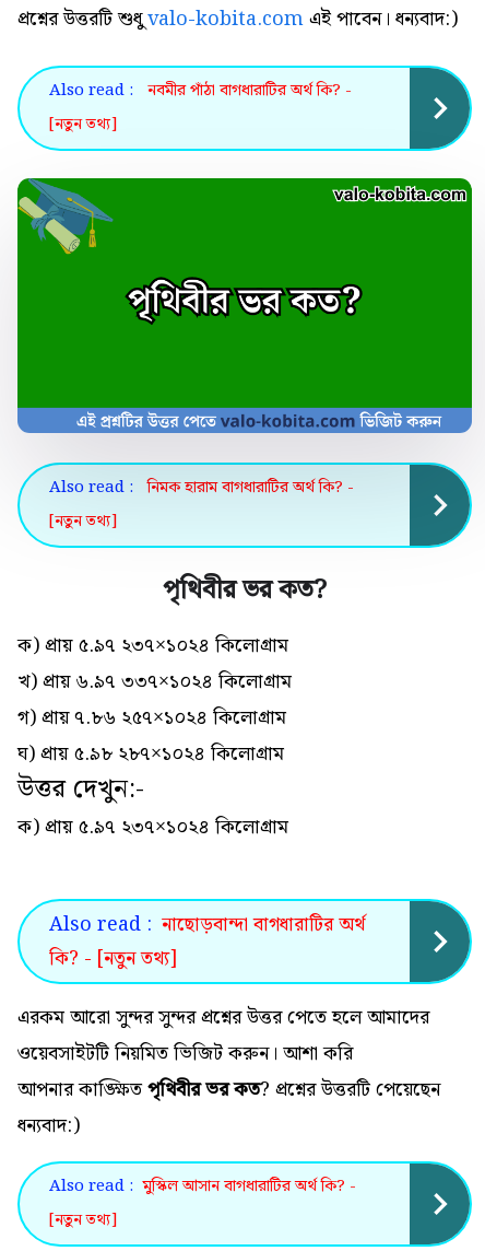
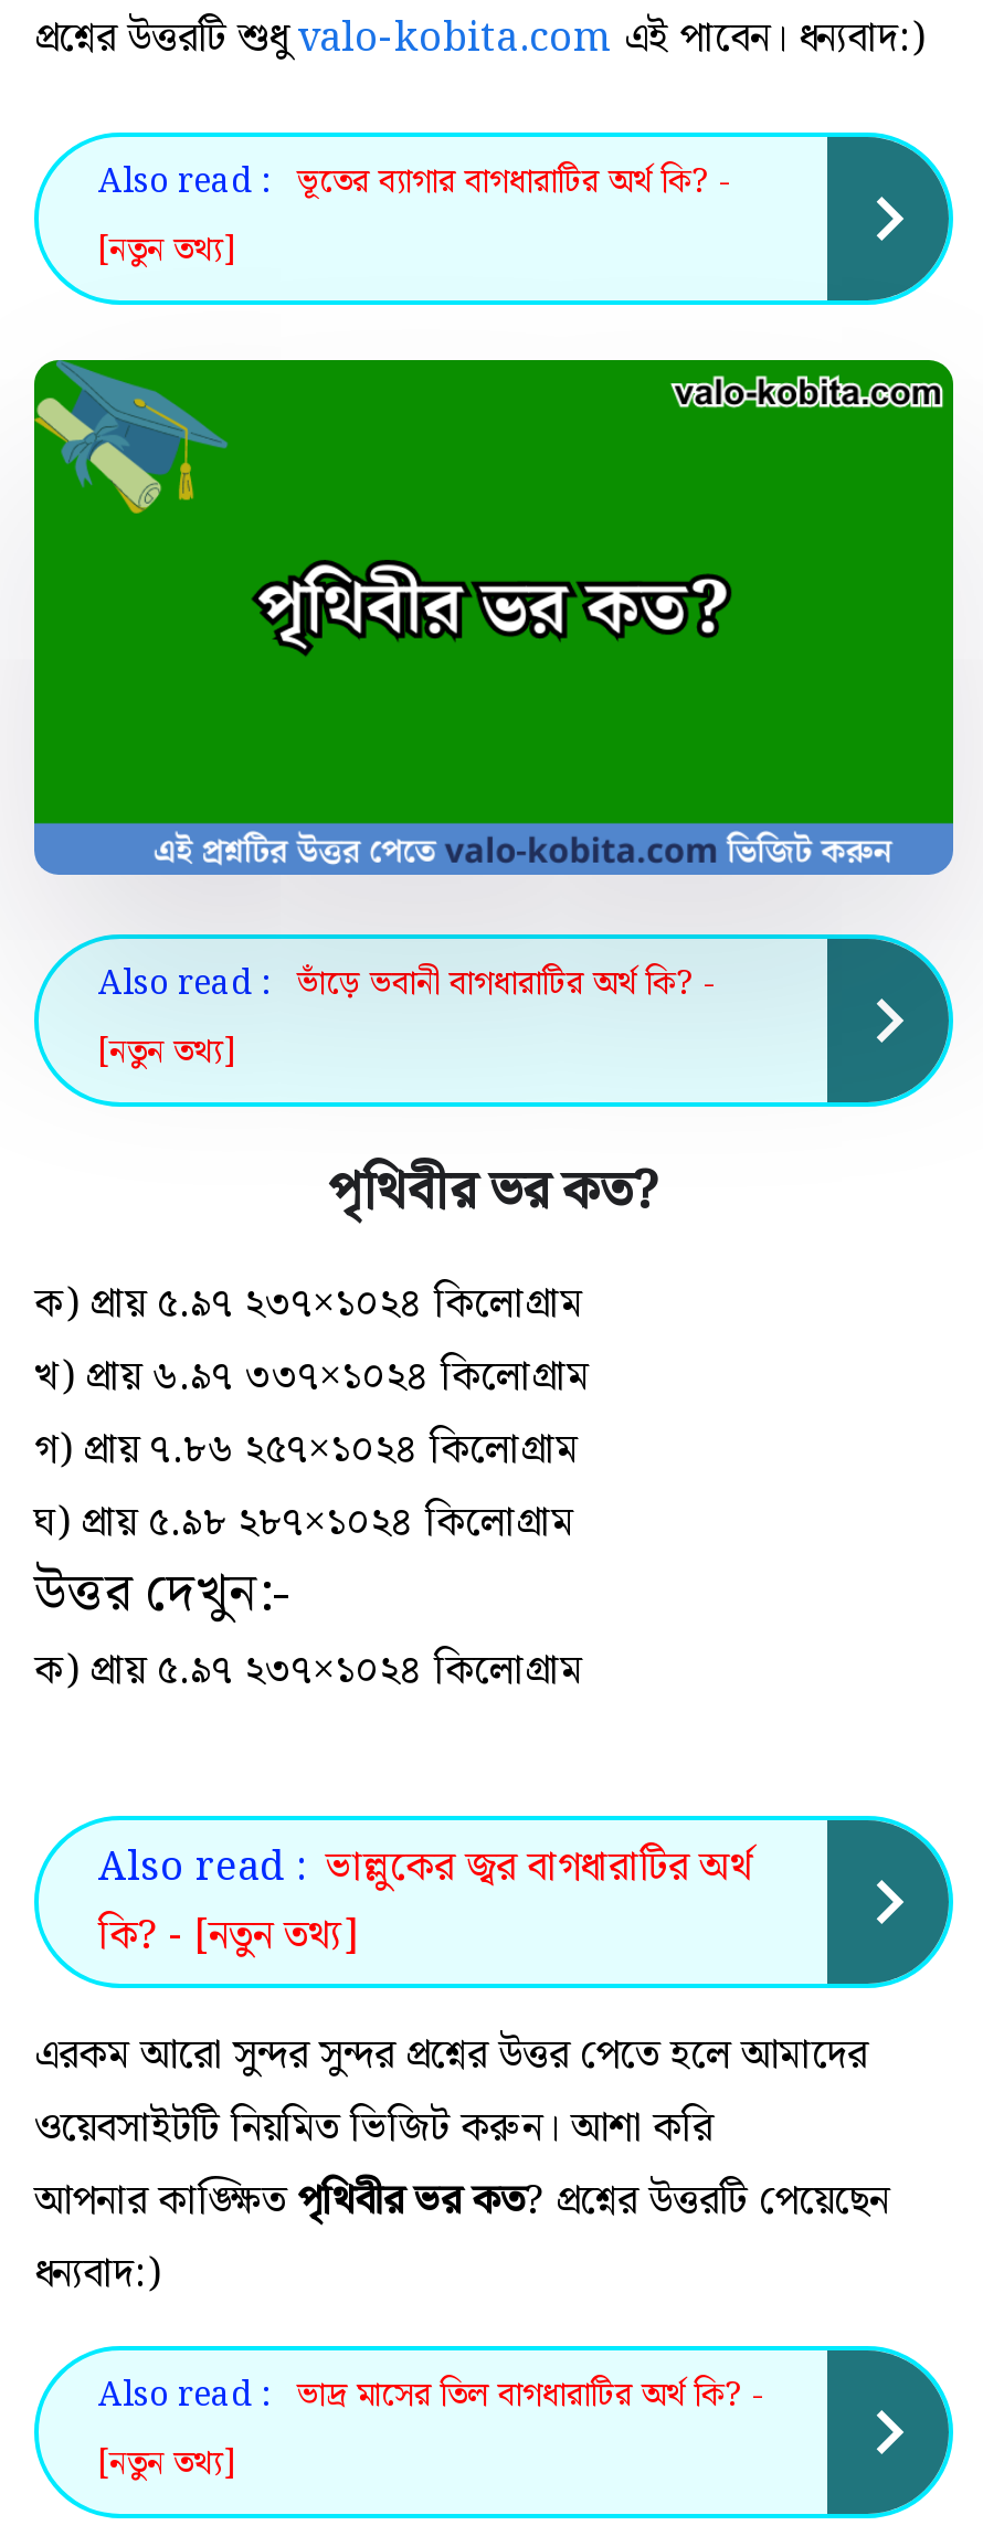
- Also read : নবমীর পাঁঠা বাগধারাটির অর্থ কি? -
+ Also read : ভূতের ব্যাগার বাগধারাটির অর্থ কি? -

- Also read : নিমক হারাম বাগধারাটির অর্থ কি? -
+ Also read : ভাঁড়ে ভবানী বাগধারাটির অর্থ কি? -

- Also read : নাছোড়বান্দা বাগধারাটির অর্থ
+ Also read : ভাল্লুকের জ্বর বাগধারাটির অর্থ

- Also read : মুস্কিল আসান বাগধারাটির অর্থ কি? -
+ Also read : ভাদ্র মাসের তিল বাগধারাটির অর্থ কি? -
